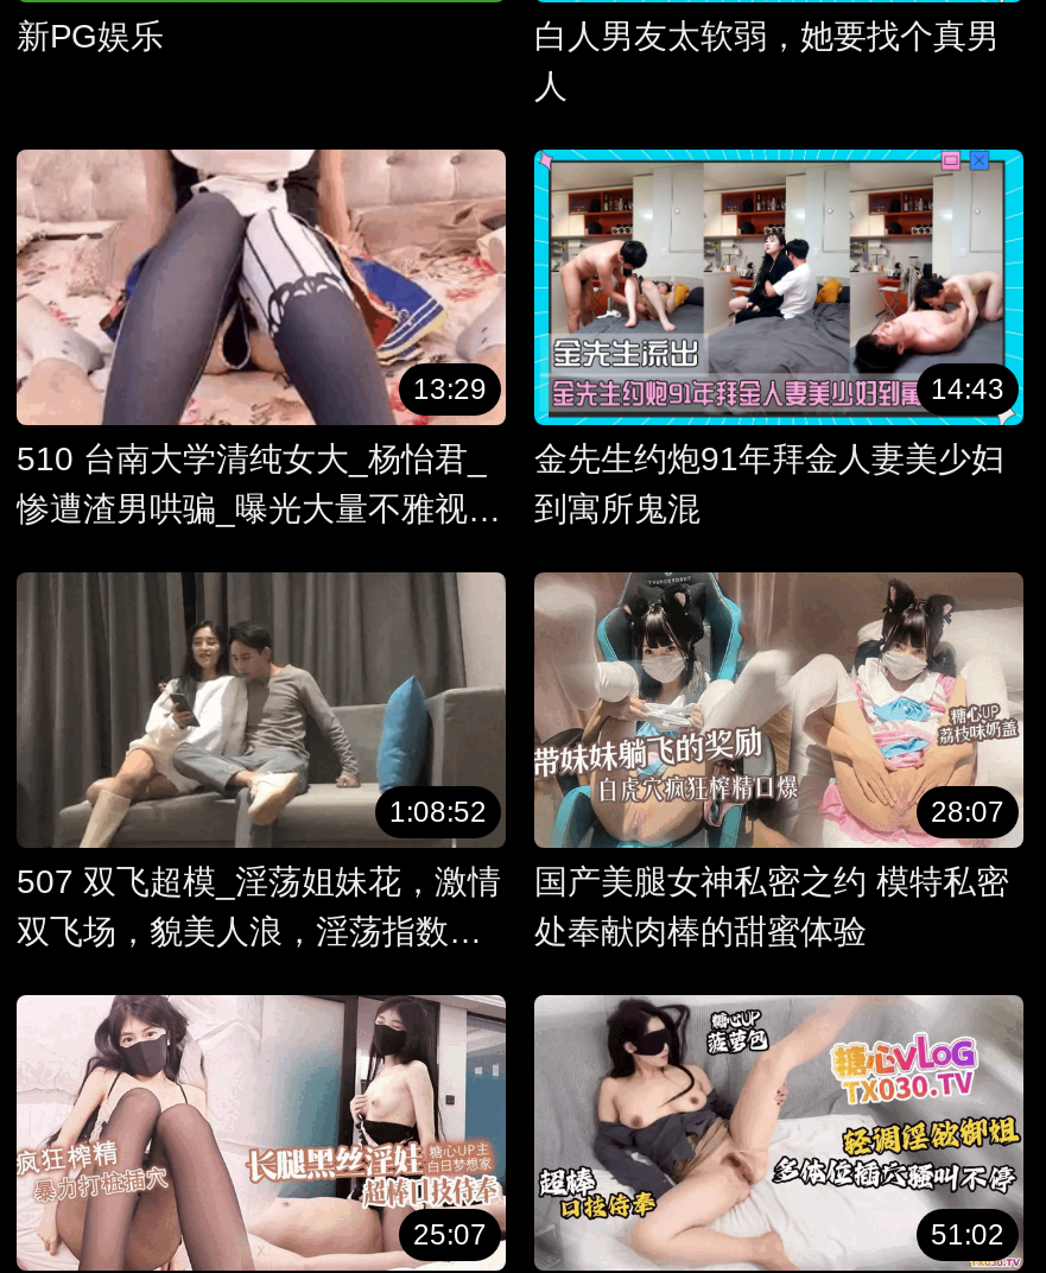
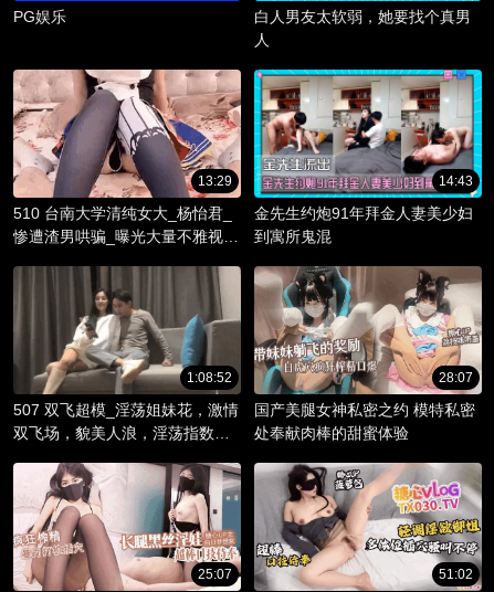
- 新PG娱乐
+ PG娱乐
